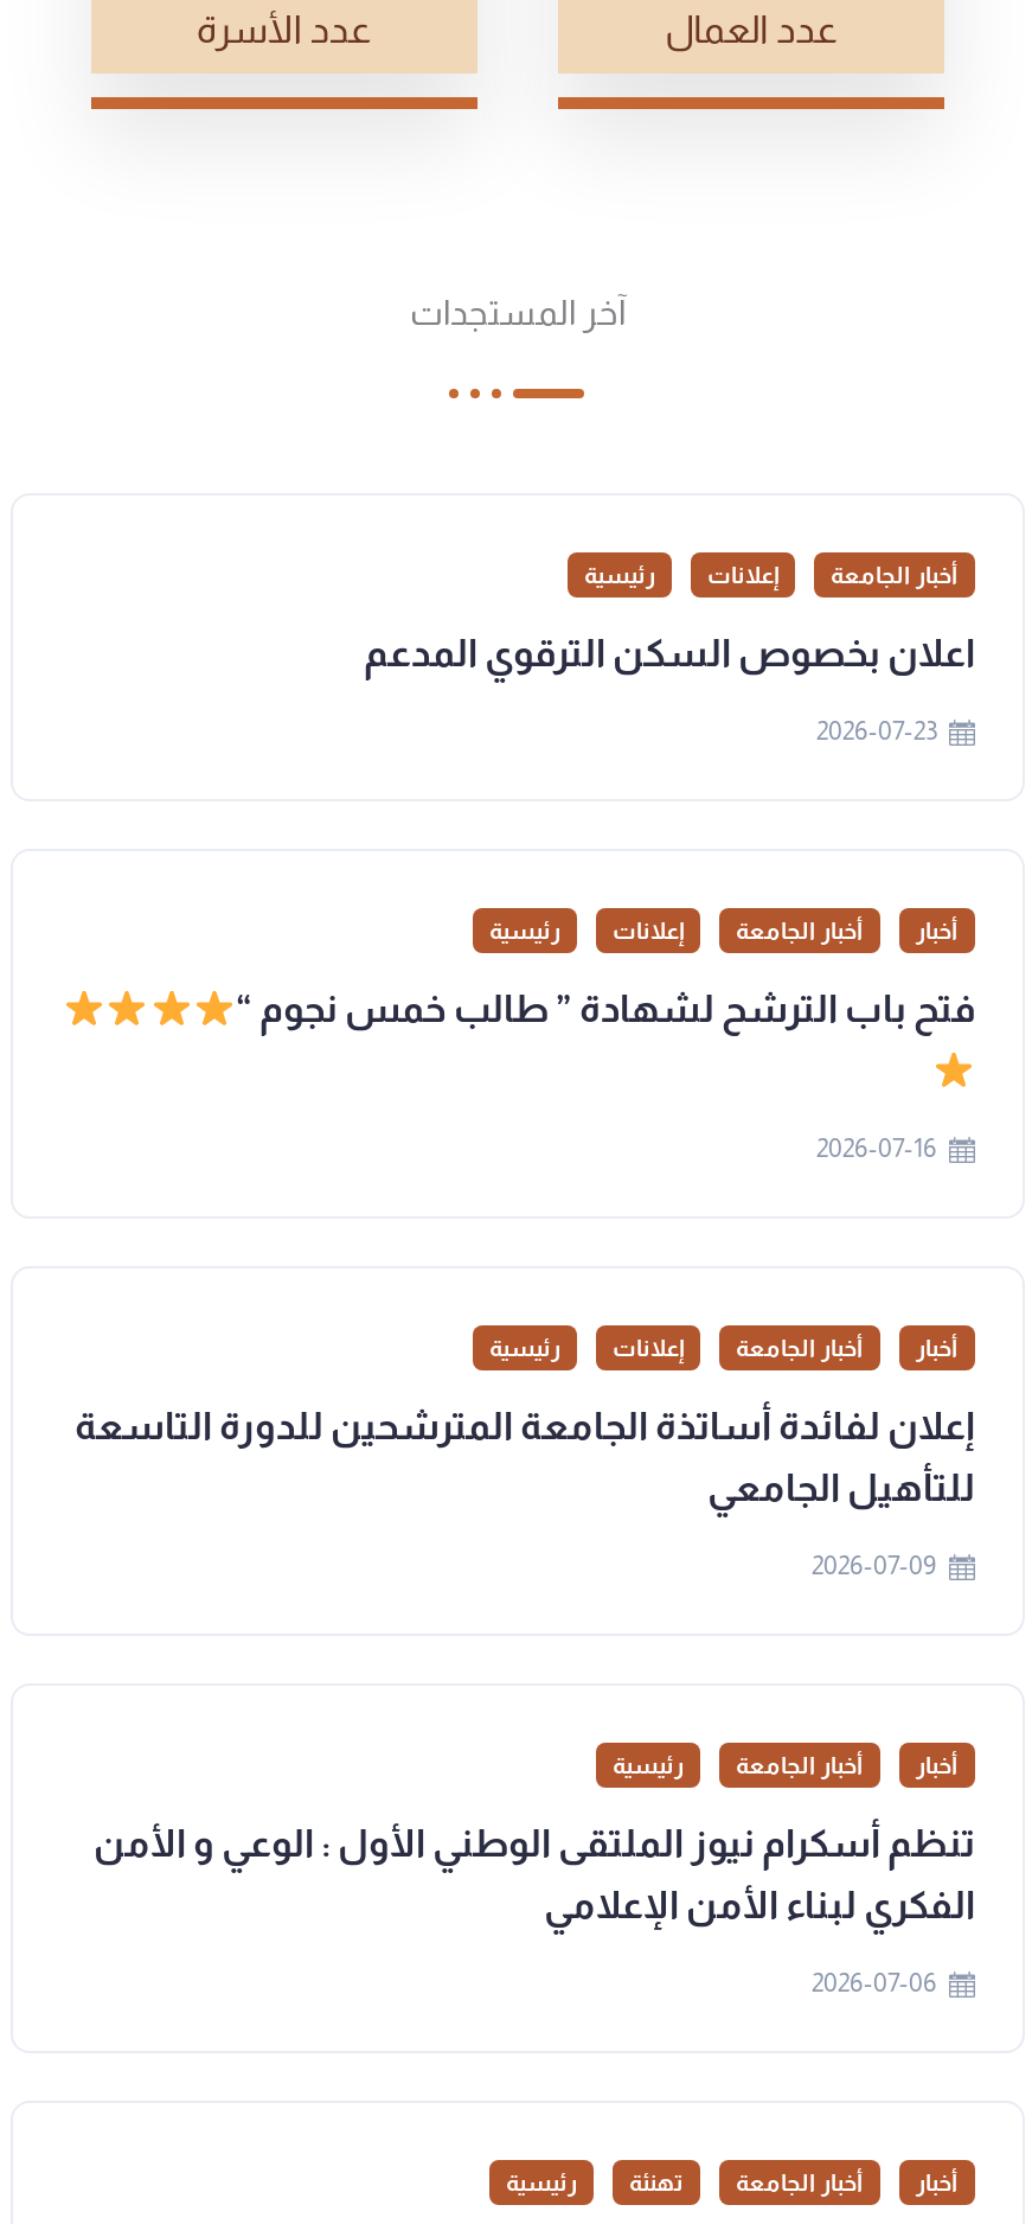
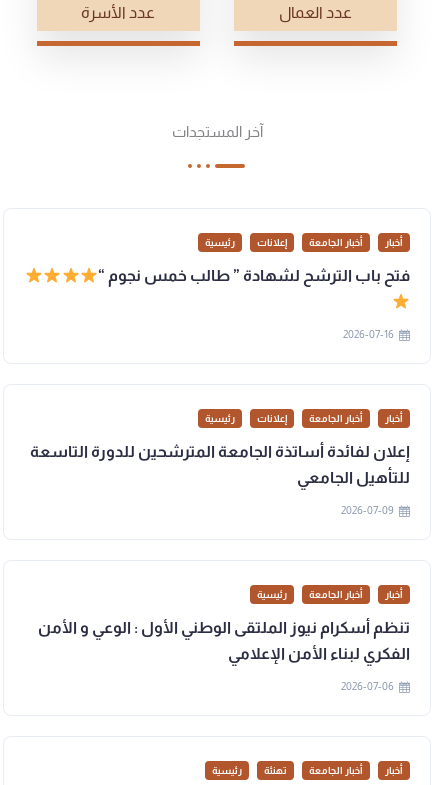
- أخبار الجامعة
- إعلانات
- رئيسية
- اعلان بخصوص السكن الترقوي المدعم
- 2026-07-23
